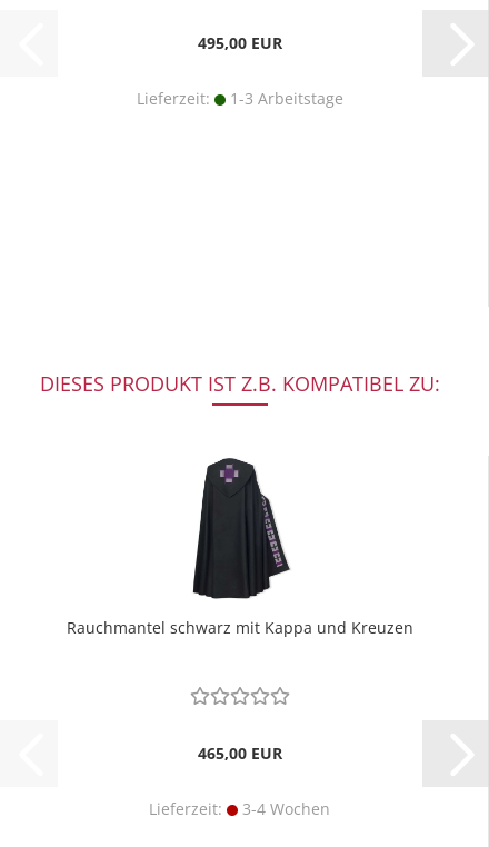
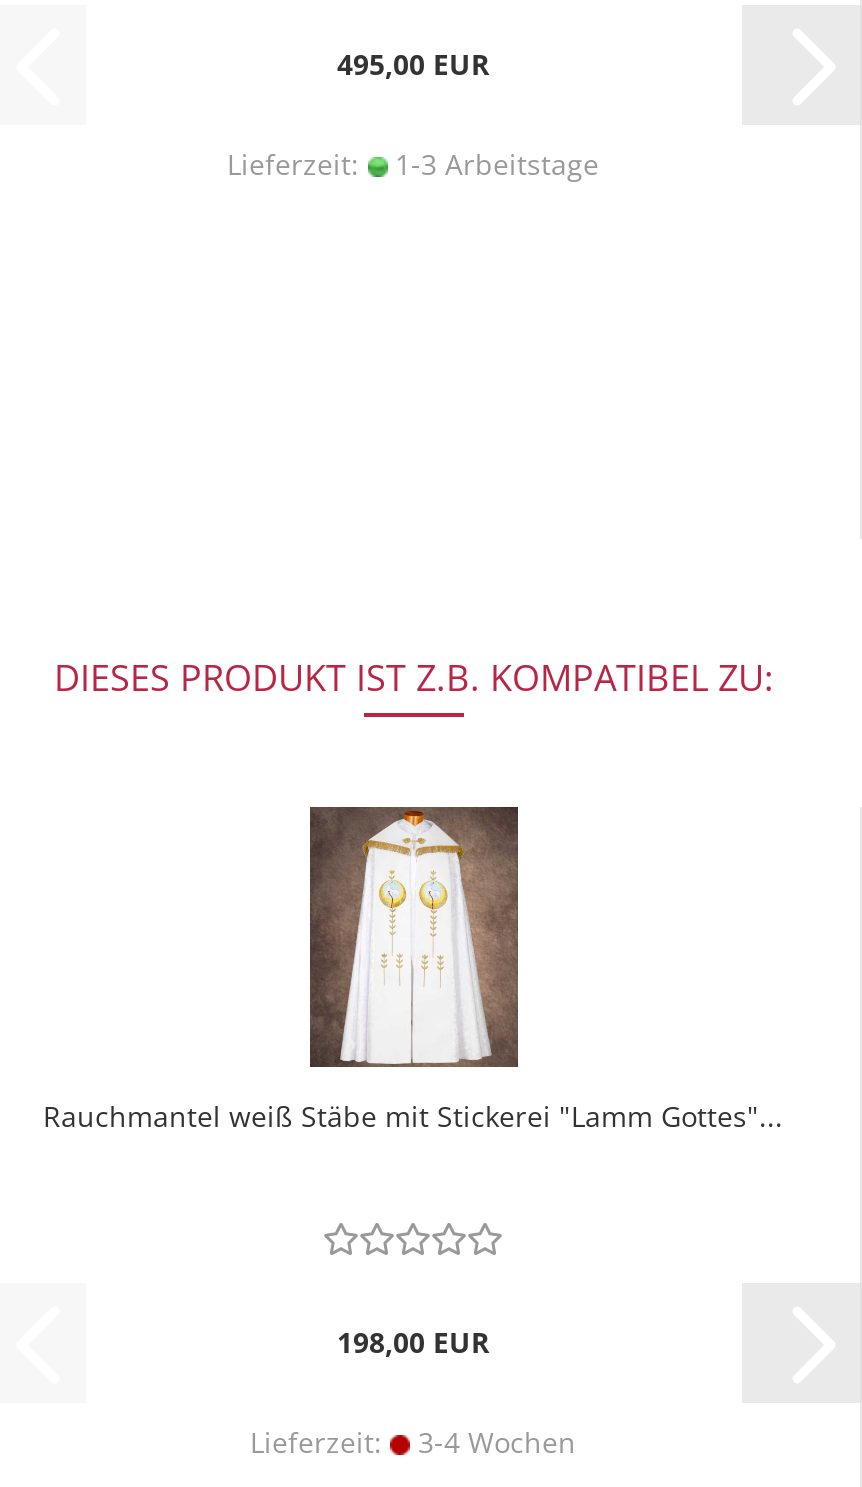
- [image]
- Rauchmantel schwarz mit Kappa und Kreuzen
+ [image]
+ Rauchmantel weiß Stäbe mit Stickerei "Lamm Gottes"...

- 465,00 EUR
+ 198,00 EUR
